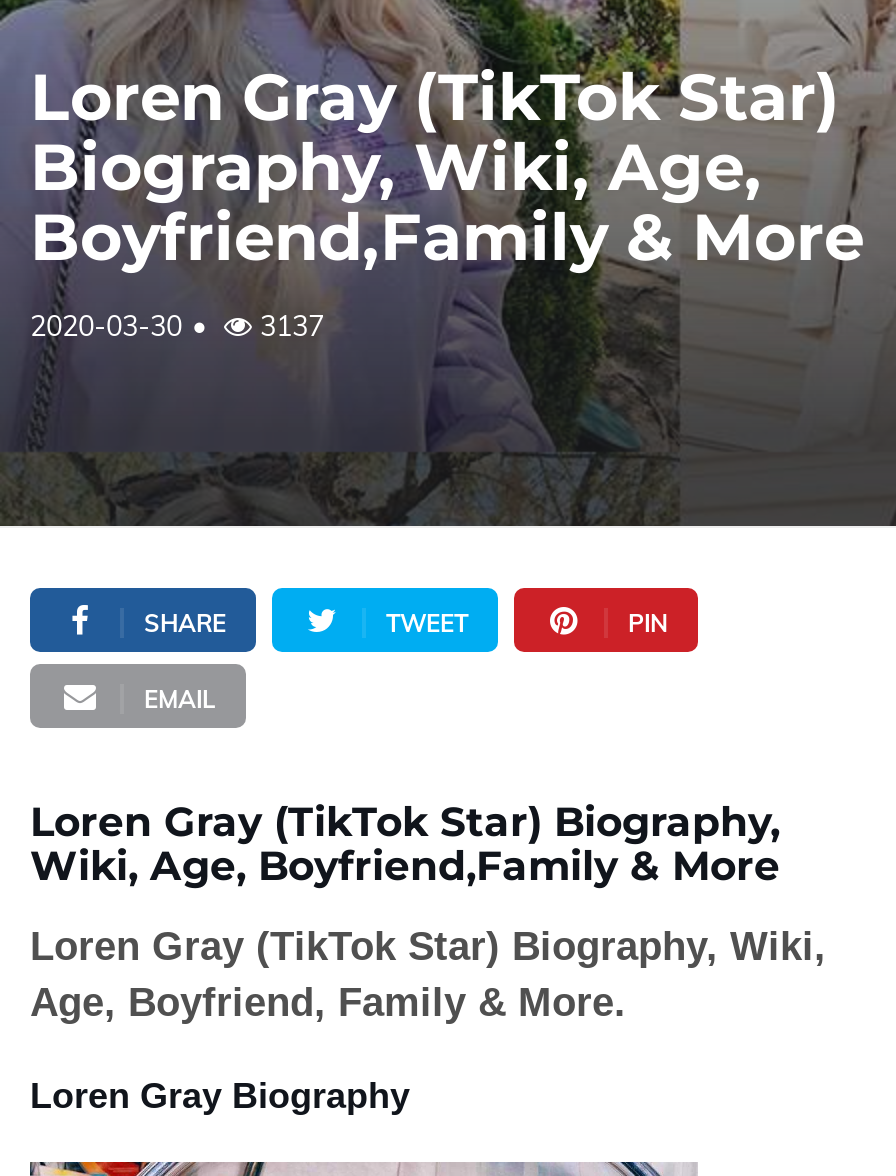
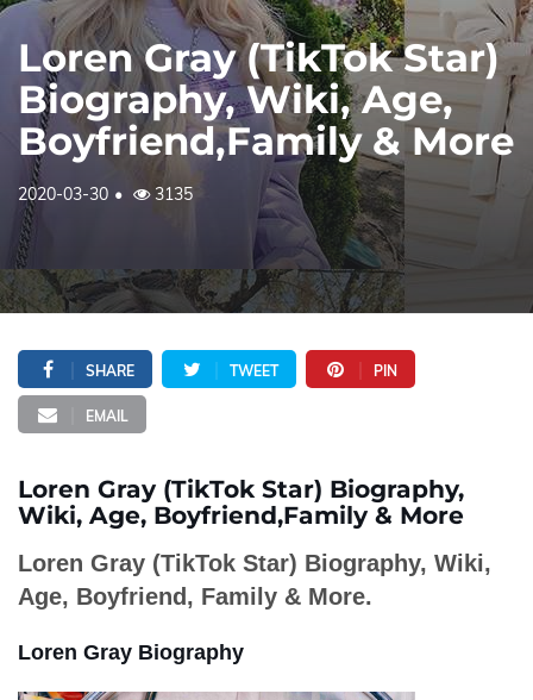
- 2020-03-30 3137
+ 2020-03-30 3135
